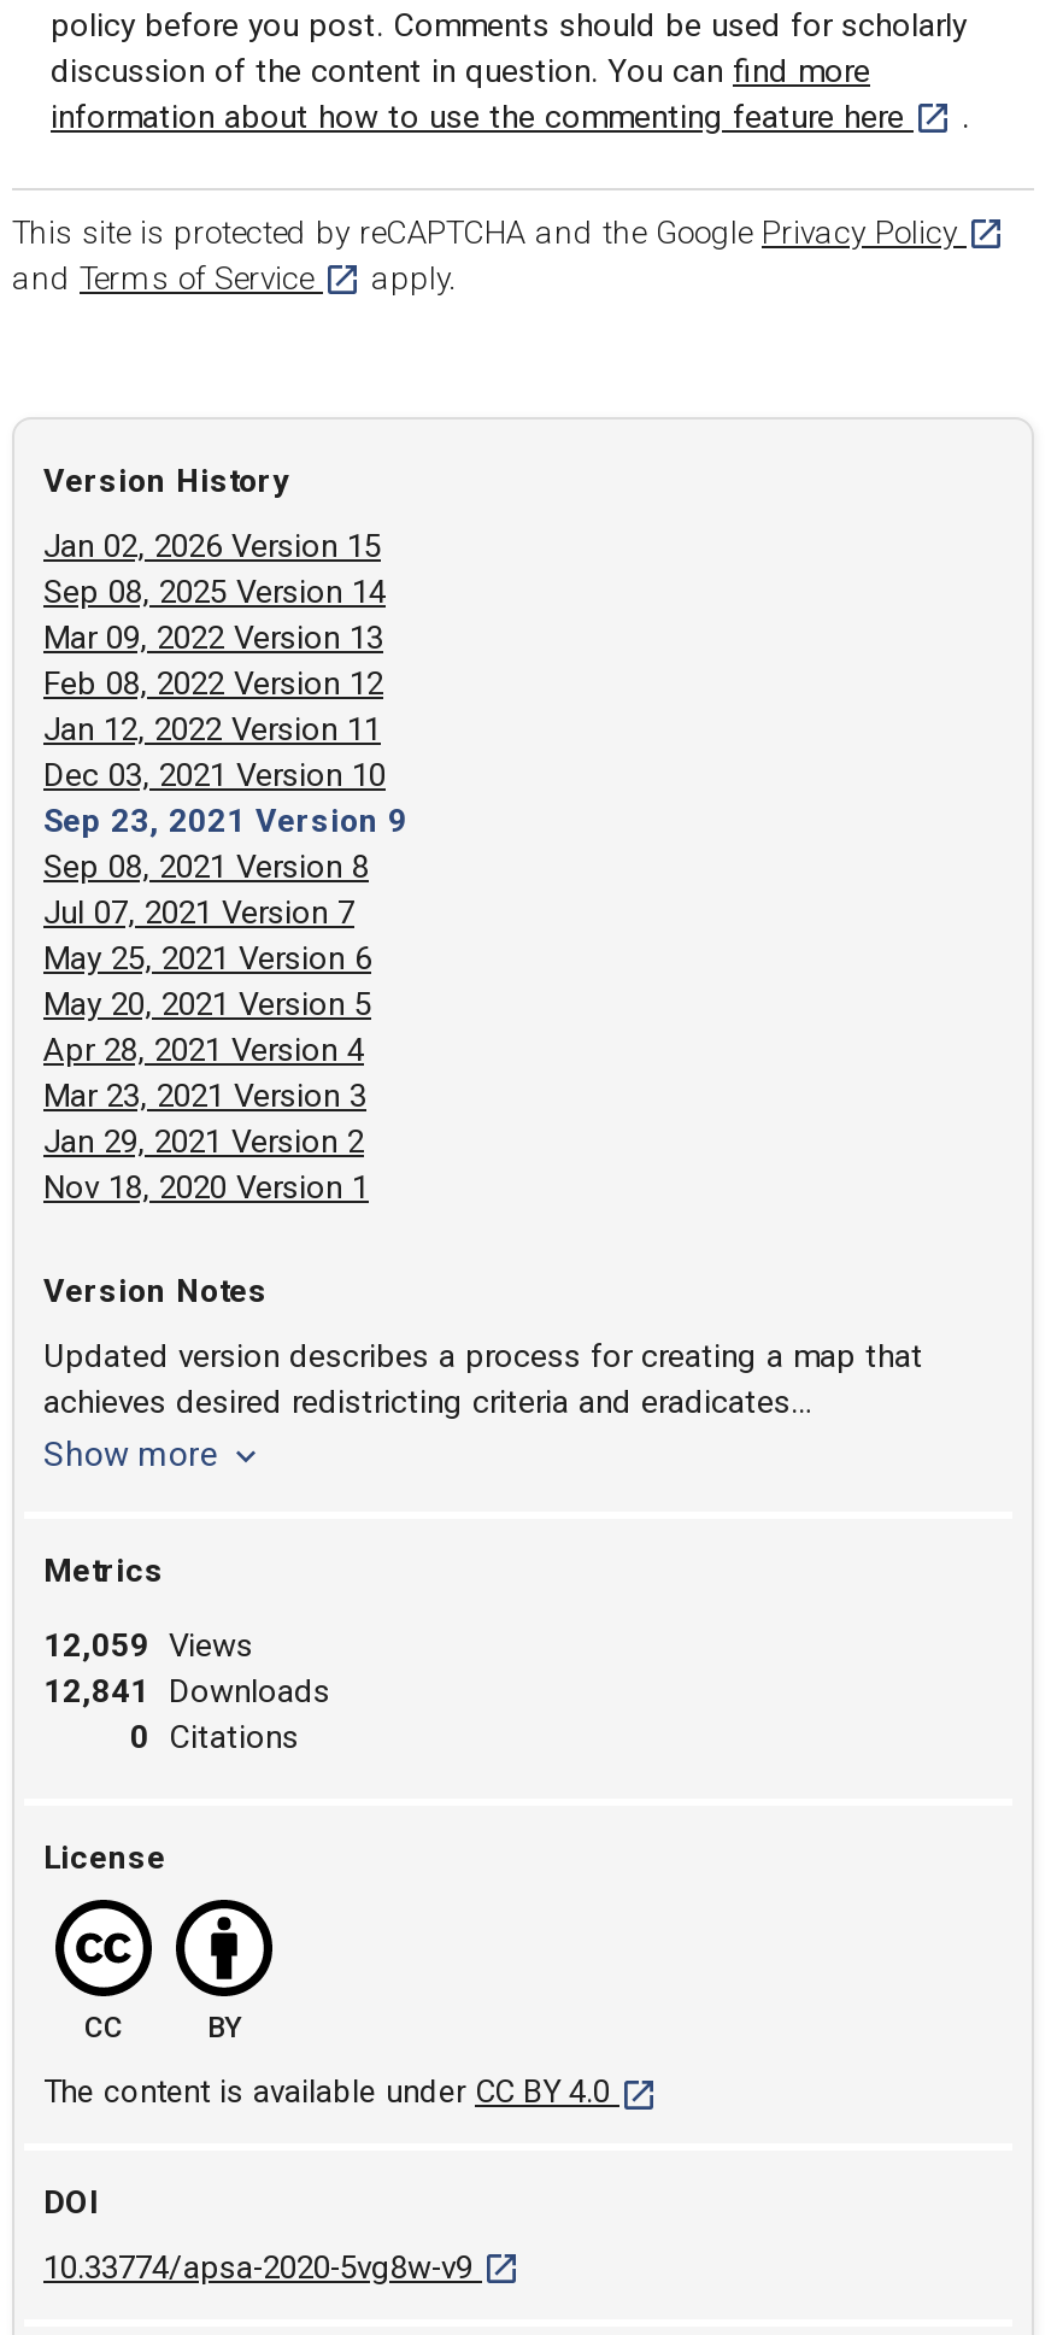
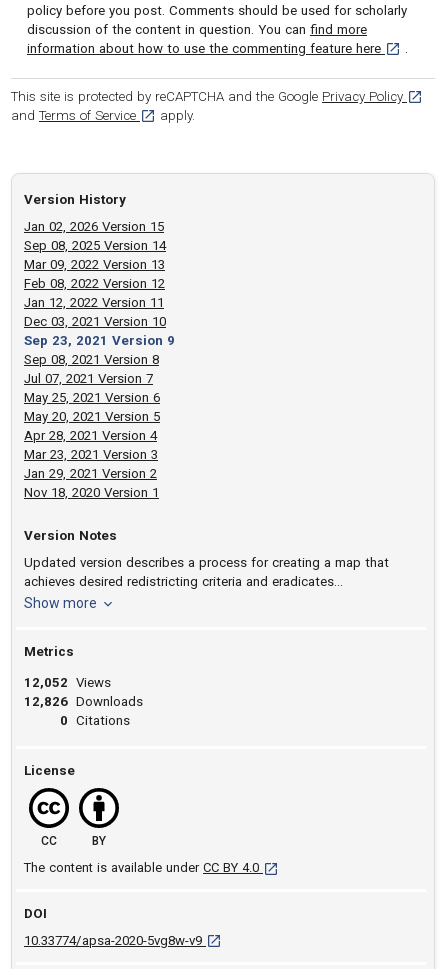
- 12,059 Views
+ 12,052 Views

- 12,841 Downloads
+ 12,826 Downloads
